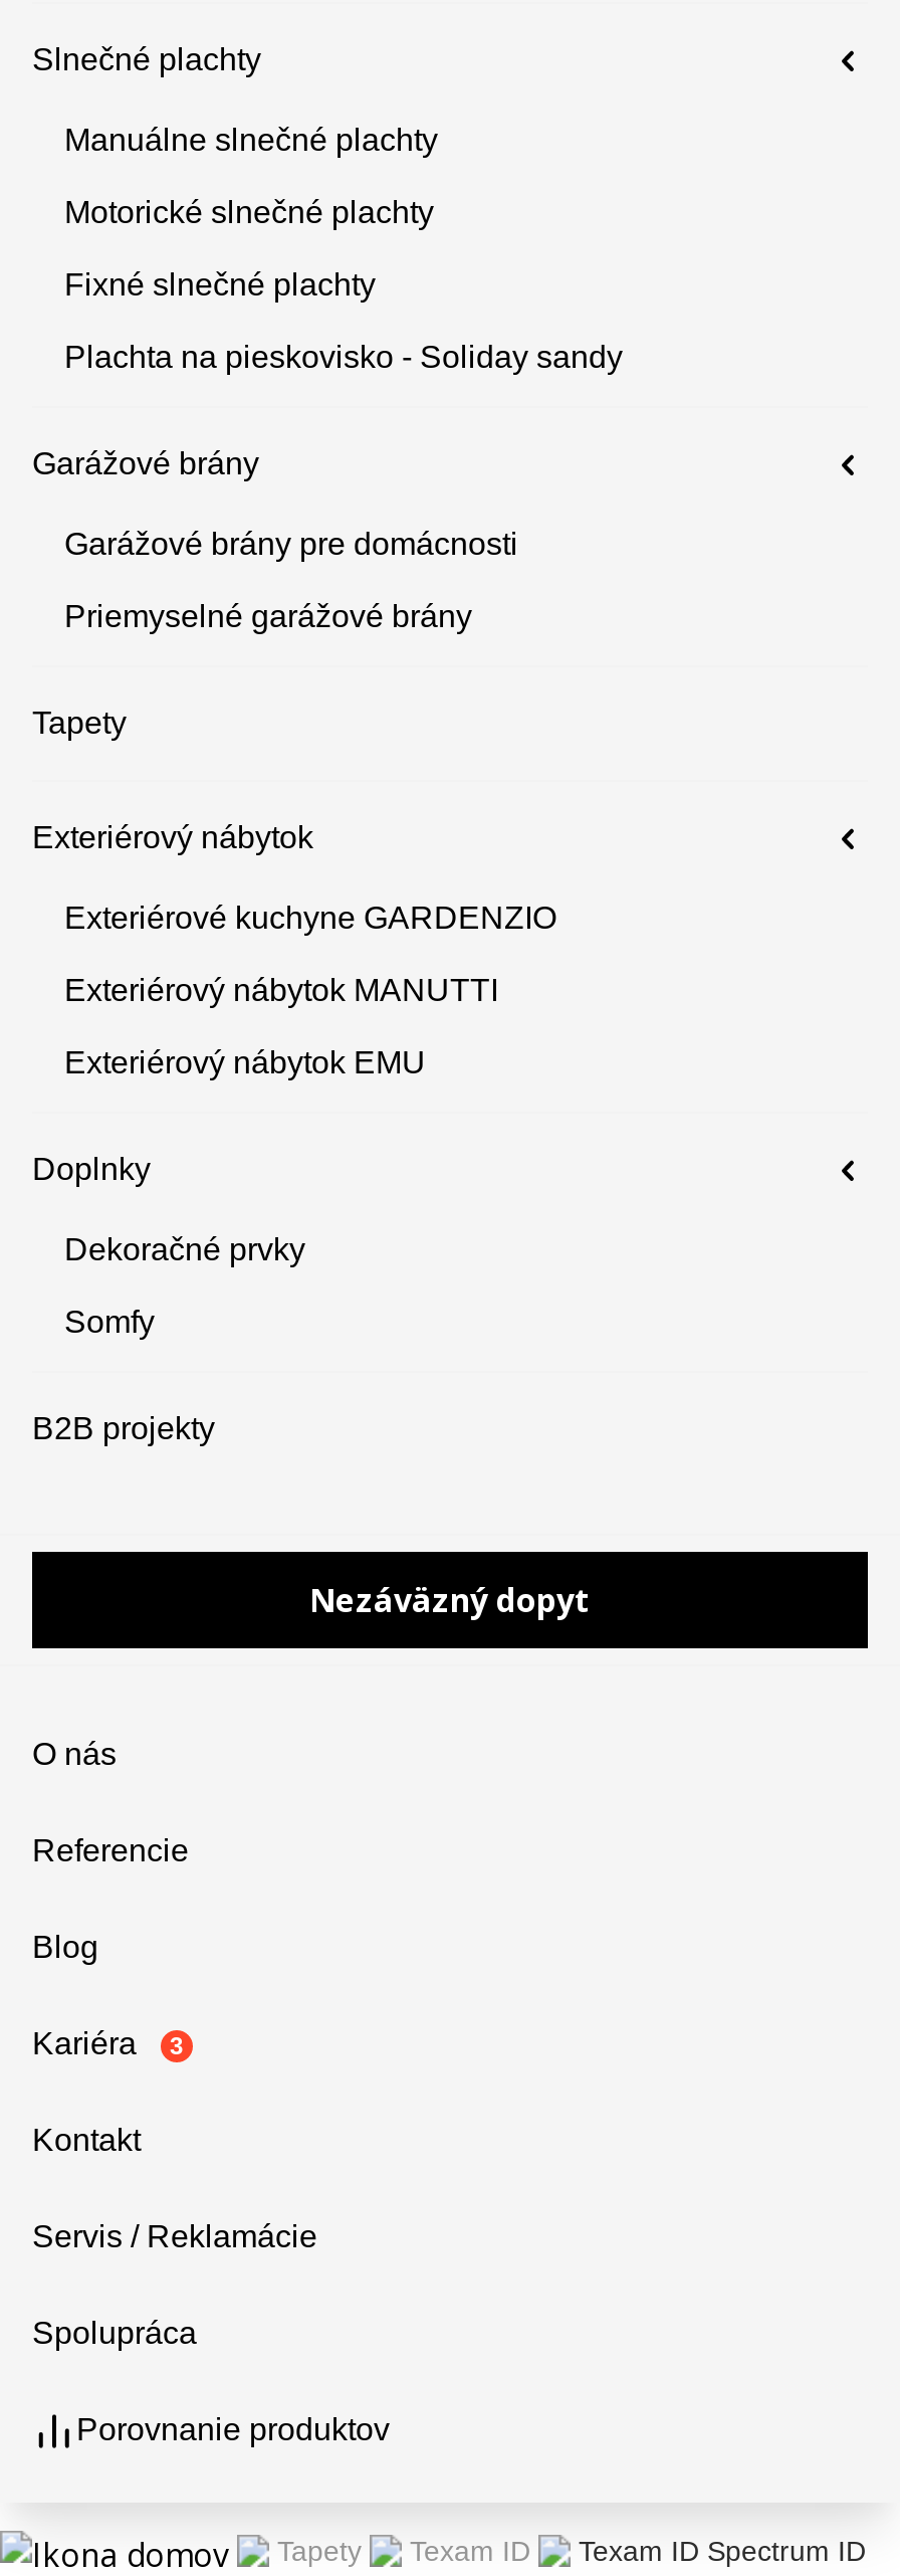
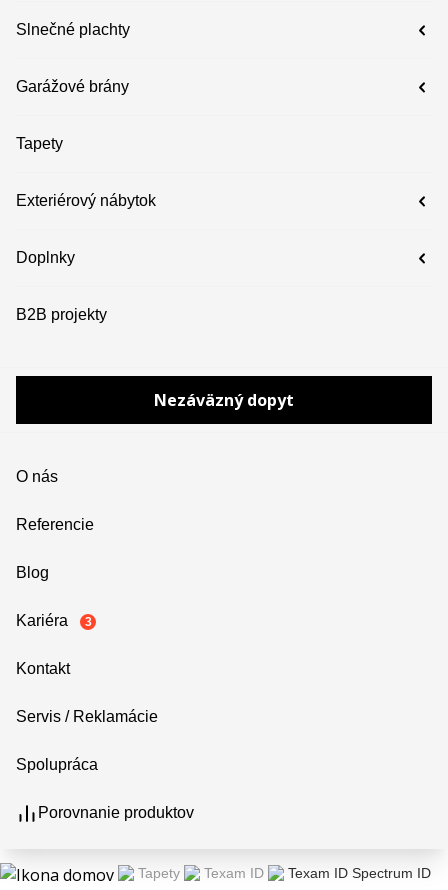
- Manuálne slnečné plachty
- Motorické slnečné plachty
- Fixné slnečné plachty
- Plachta na pieskovisko - Soliday sandy

- Garážové brány pre domácnosti
- Priemyselné garážové brány

- Exteriérové kuchyne GARDENZIO
- Exteriérový nábytok MANUTTI
- Exteriérový nábytok EMU

- Dekoračné prvky
- Somfy
